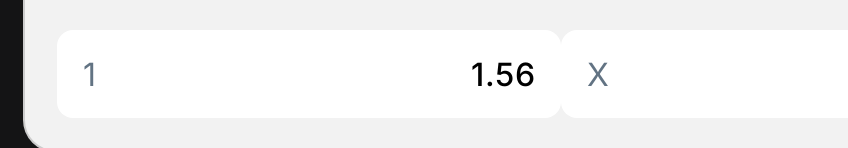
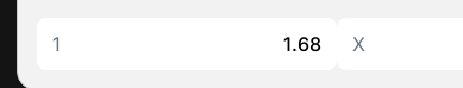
- 1.56 X
+ 1.68 X
